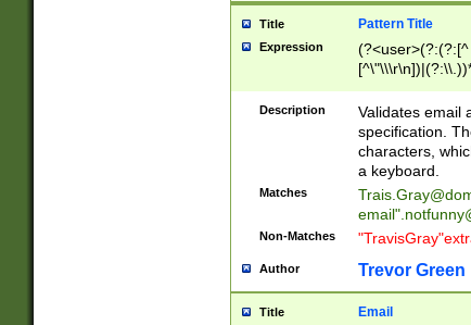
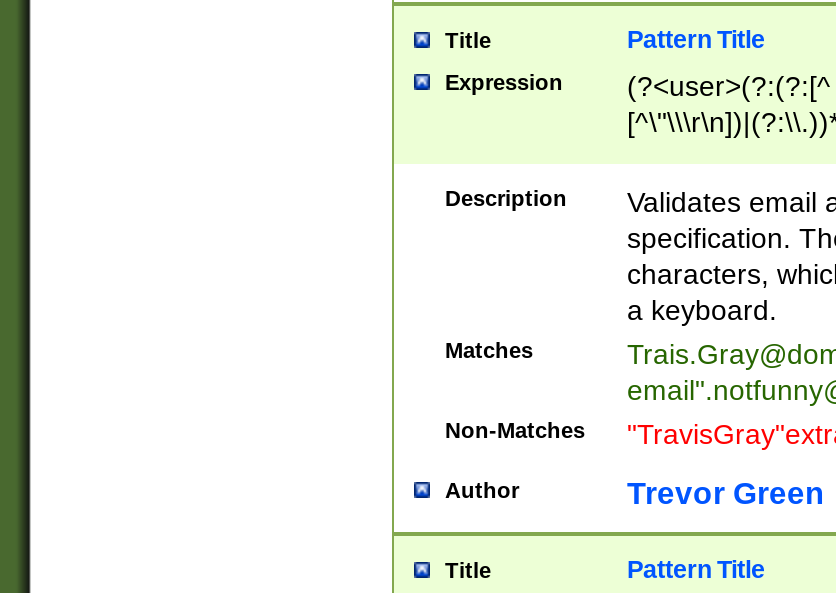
- Email
+ Pattern Title
